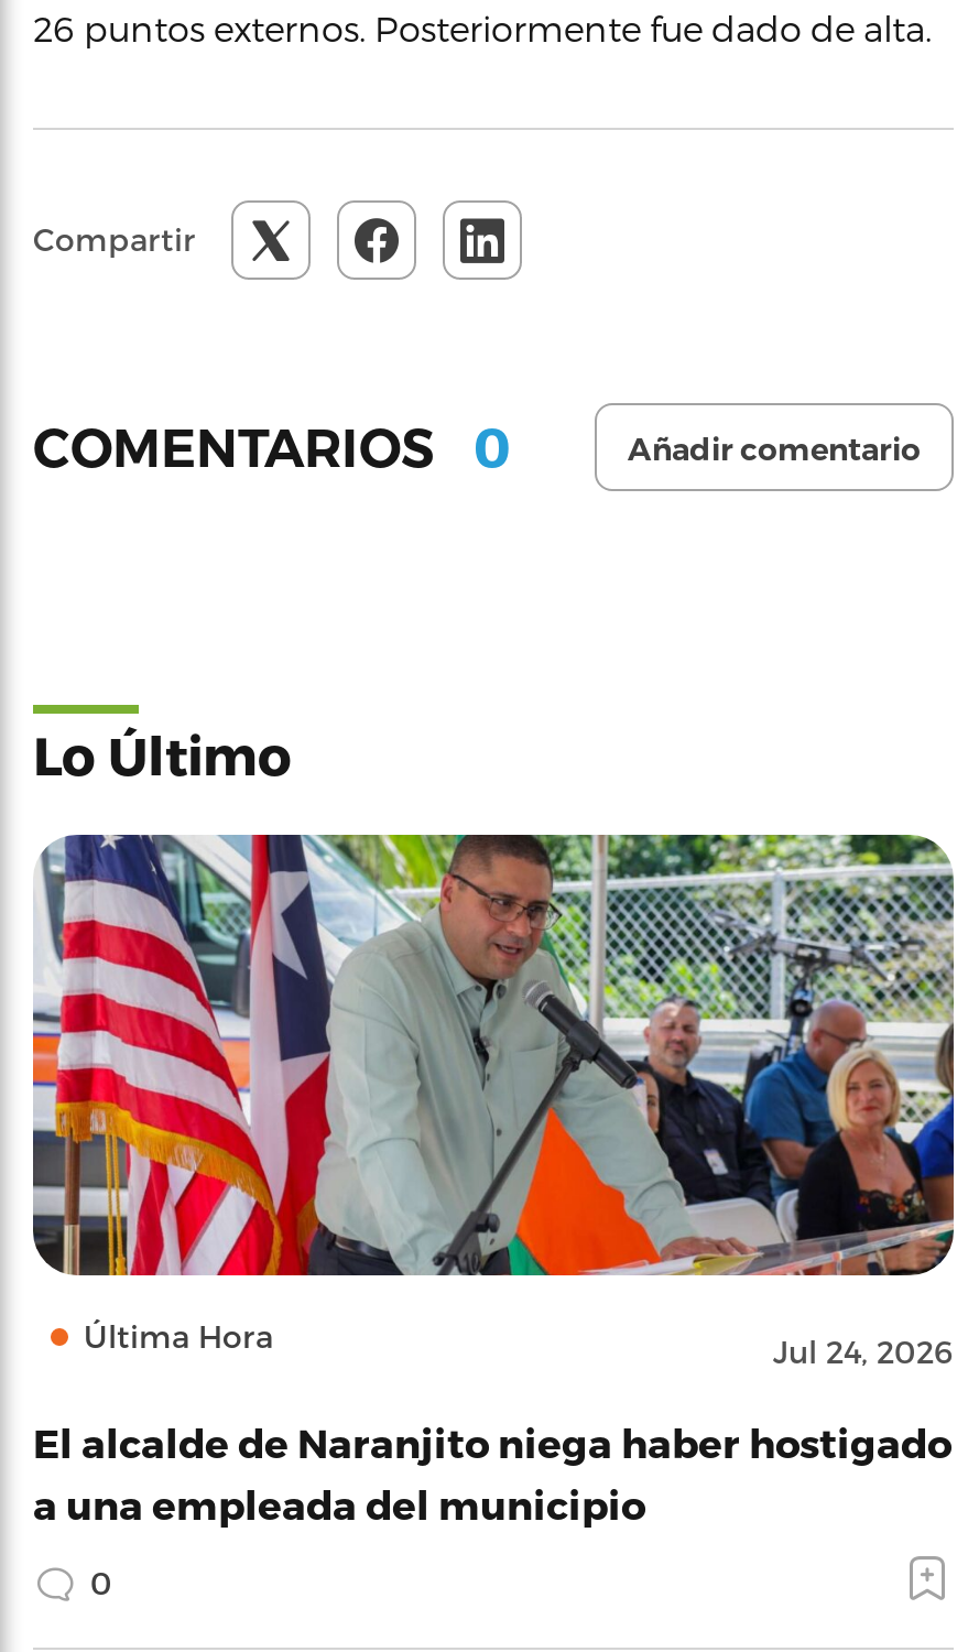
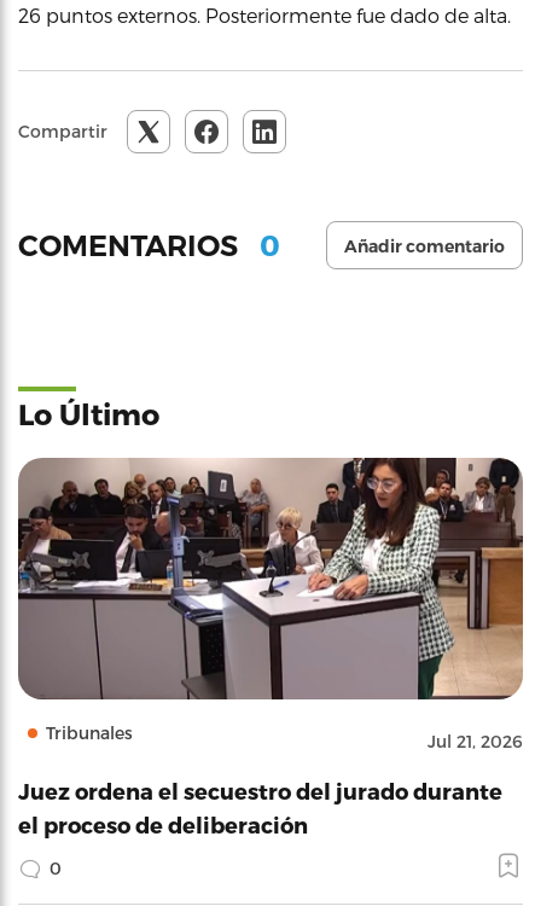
- [image]
- Última Hora
- Jul 24, 2026
+ [image]
+ Tribunales
+ Jul 21, 2026

- El alcalde de Naranjito niega haber hostigado
- a una empleada del municipio
+ Juez ordena el secuestro del jurado durante
+ el proceso de deliberación
